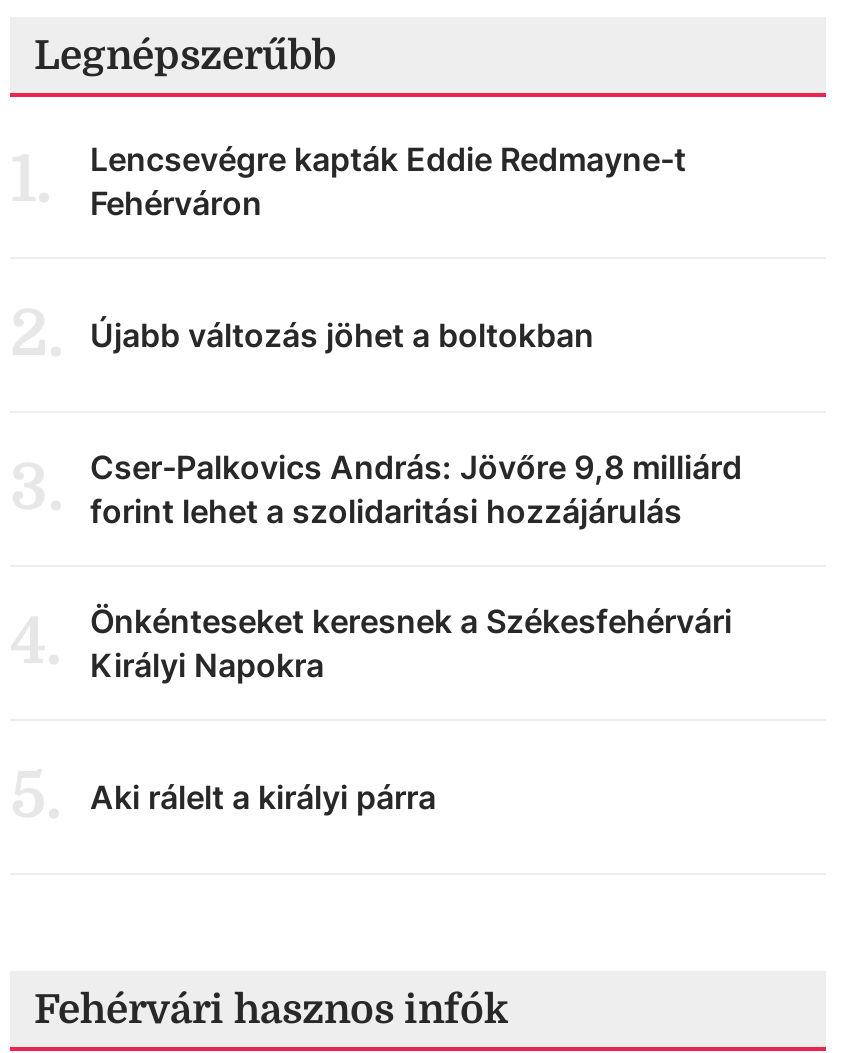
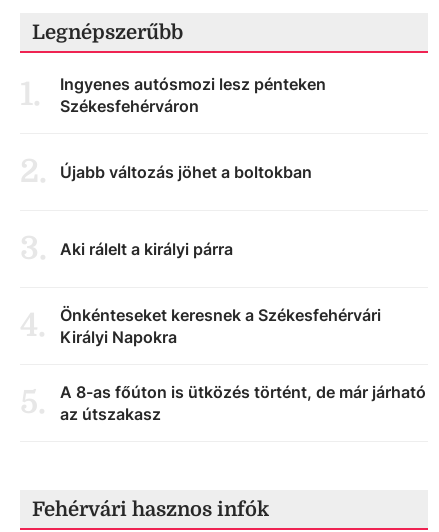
- Lencsevégre kapták Eddie Redmayne-t
- Fehérváron
+ Ingyenes autósmozi lesz pénteken
+ Székesfehérváron

- Cser-Palkovics András: Jövőre 9,8 milliárd
- forint lehet a szolidaritási hozzájárulás

+ A 8-as főúton is ütközés történt, de már járható
+ az útszakasz

moved up: Aki rálelt a királyi párra
